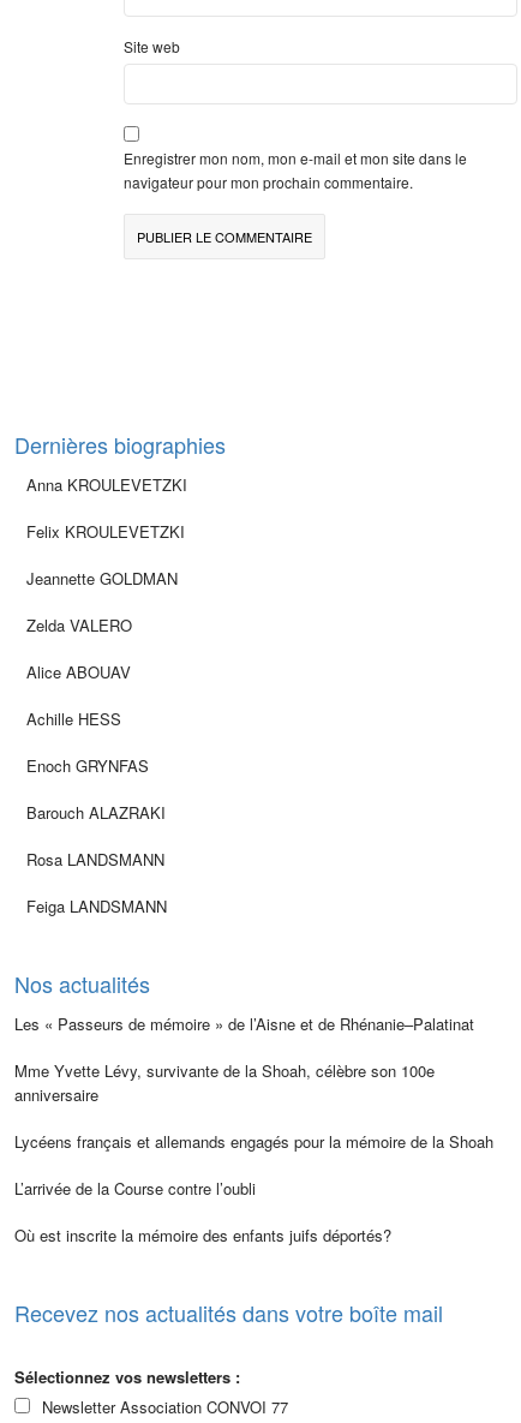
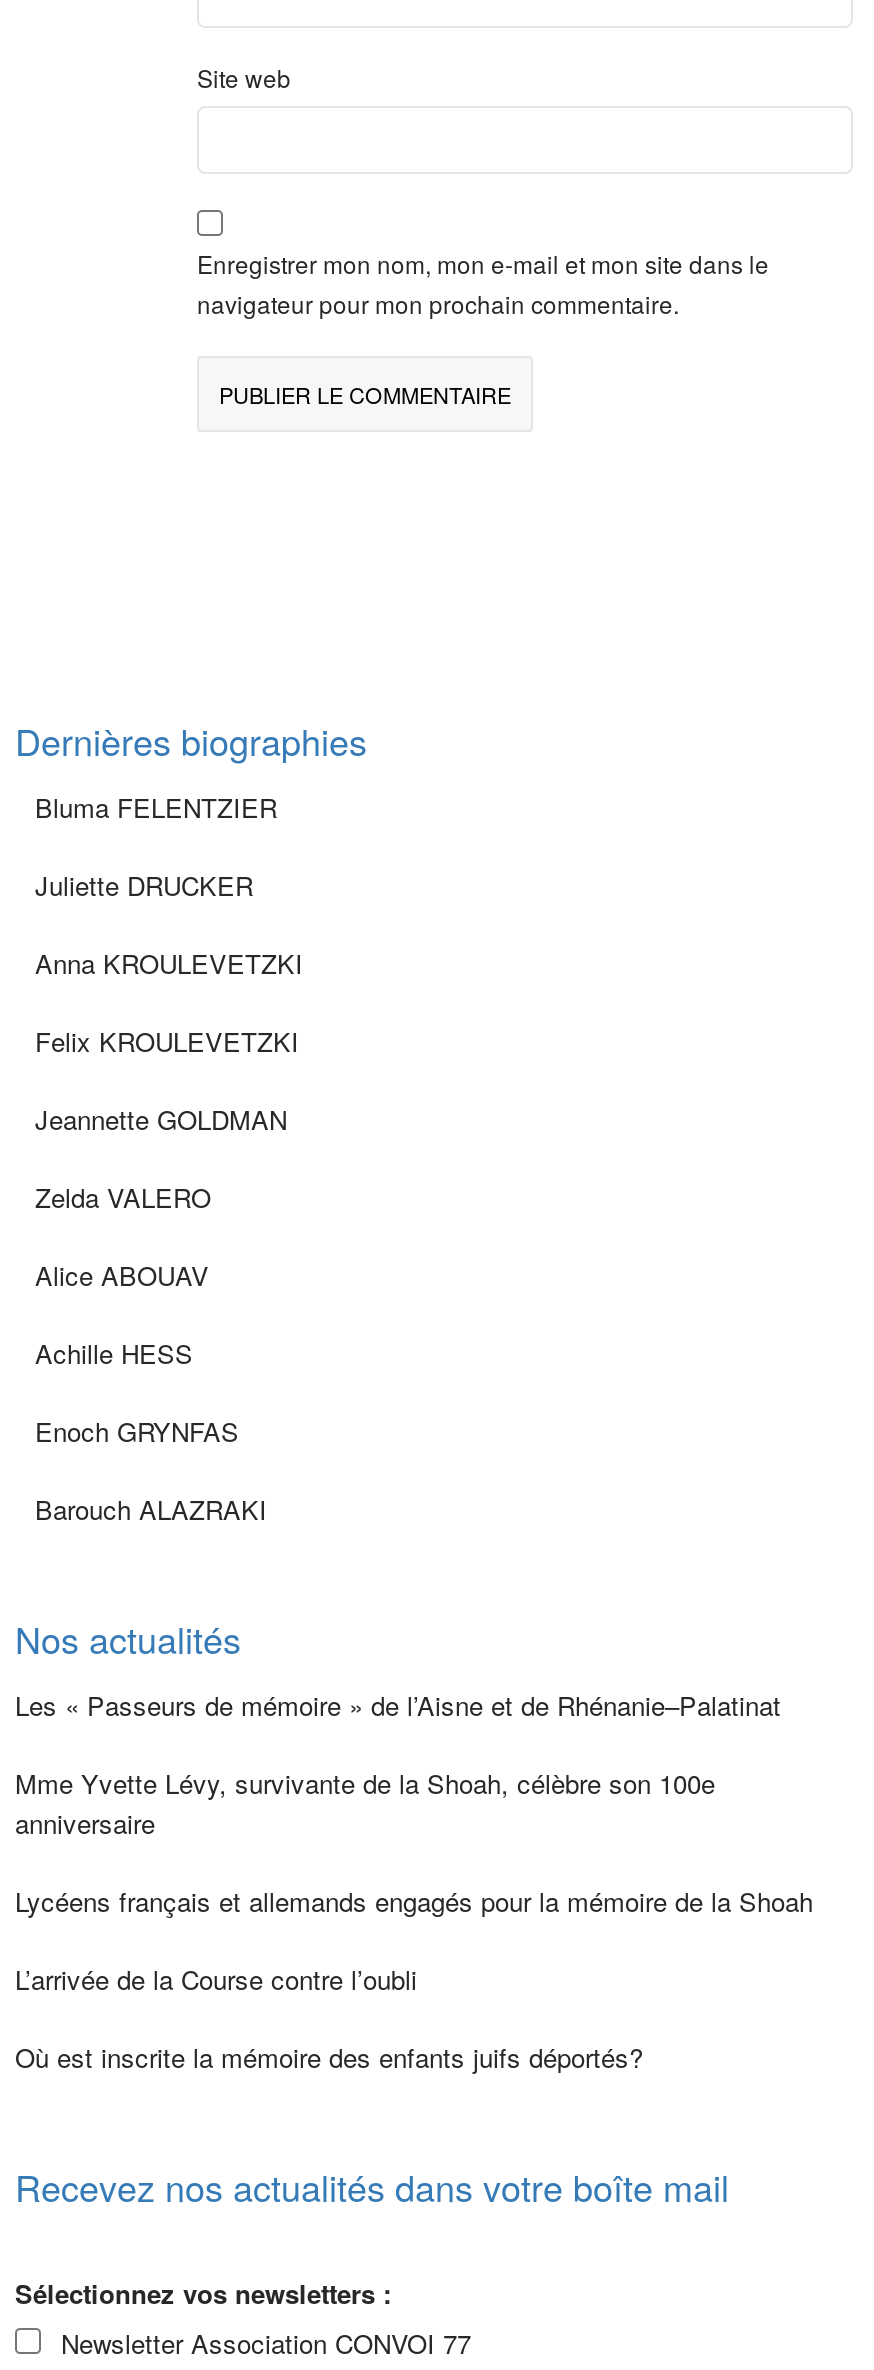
+ Bluma FELENTZIER
+ Juliette DRUCKER

moved down: Anna KROULEVETZKI | Felix KROULEVETZKI | Jeannette GOLDMAN | Zelda VALERO | Alice ABOUAV | Achille HESS | Enoch GRYNFAS | Barouch ALAZRAKI

- Rosa LANDSMANN
- Feiga LANDSMANN
